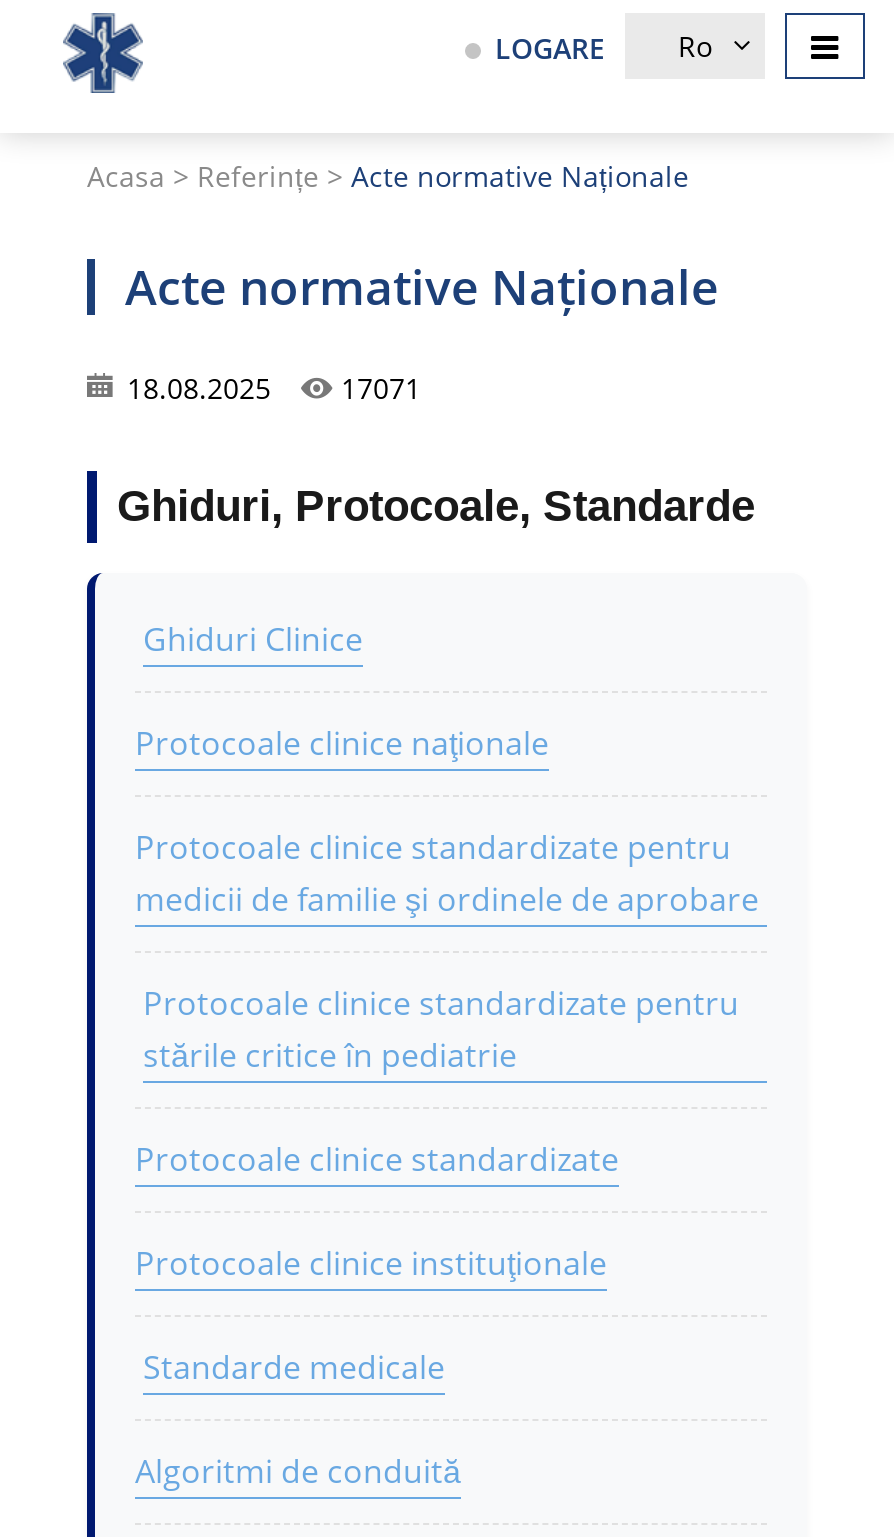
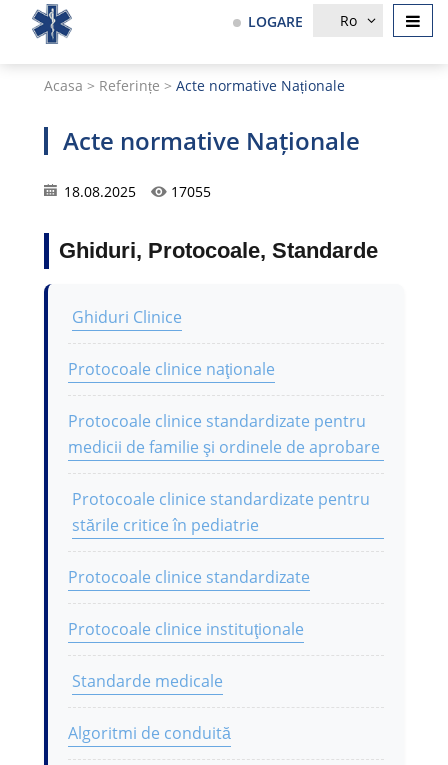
- 18.08.2025 17071
+ 18.08.2025 17055
